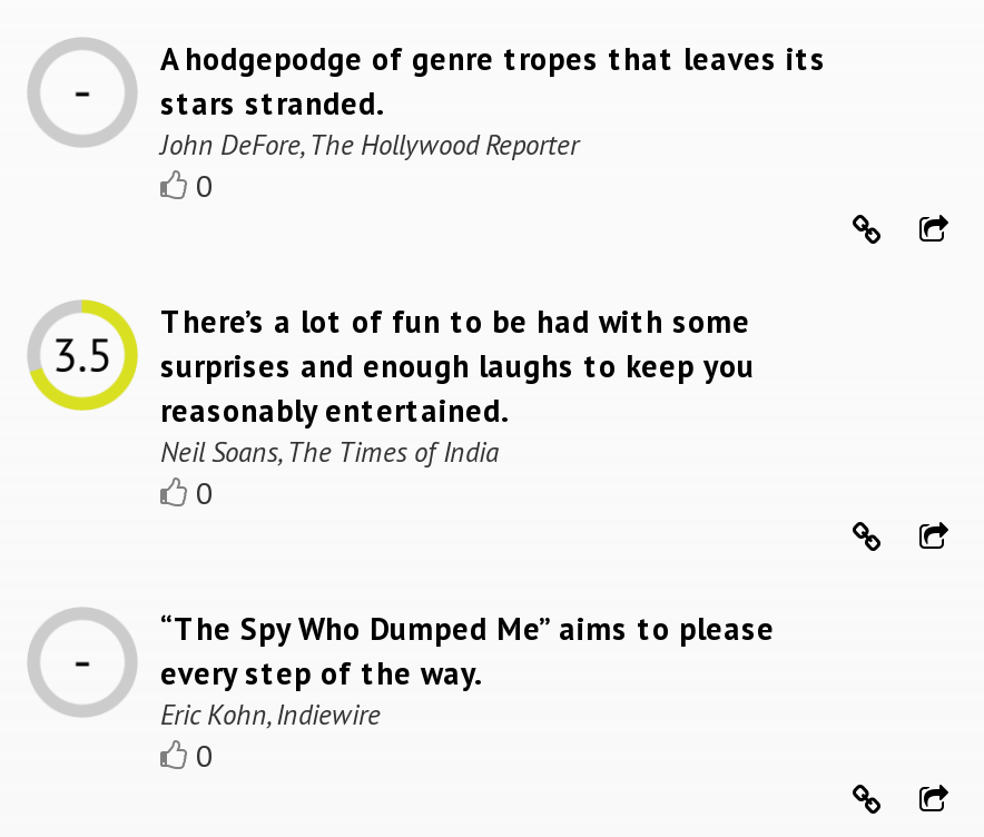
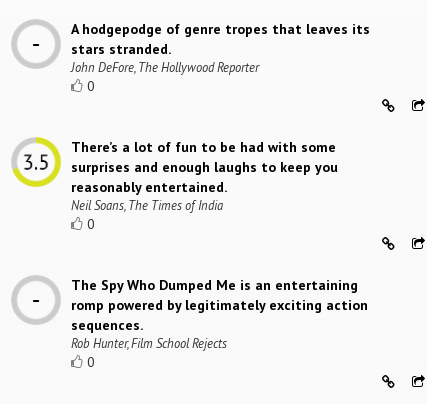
- “The Spy Who Dumped Me” aims to please
- every step of the way.
- Eric Kohn, Indiewire
+ The Spy Who Dumped Me is an entertaining
+ romp powered by legitimately exciting action
+ sequences.
+ Rob Hunter, Film School Rejects
